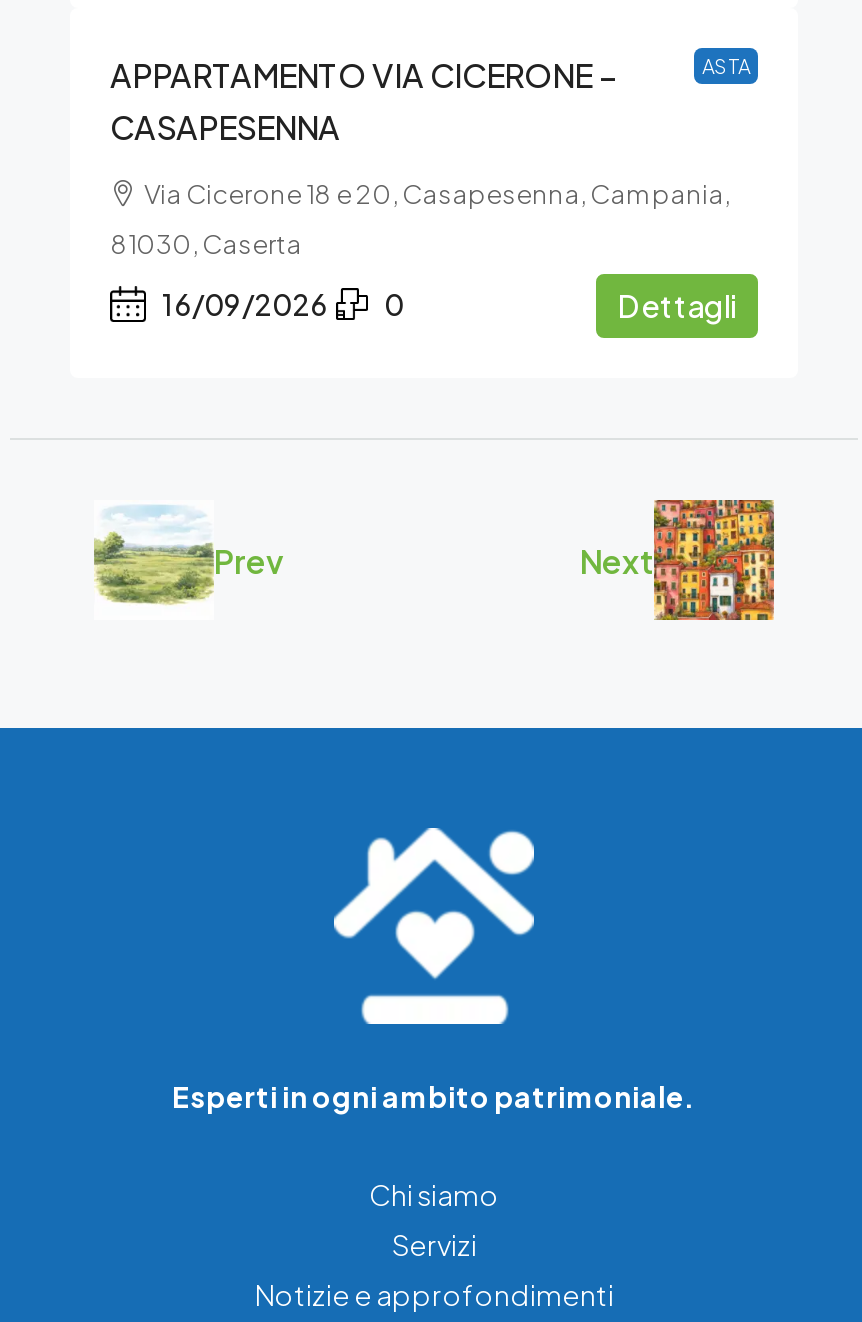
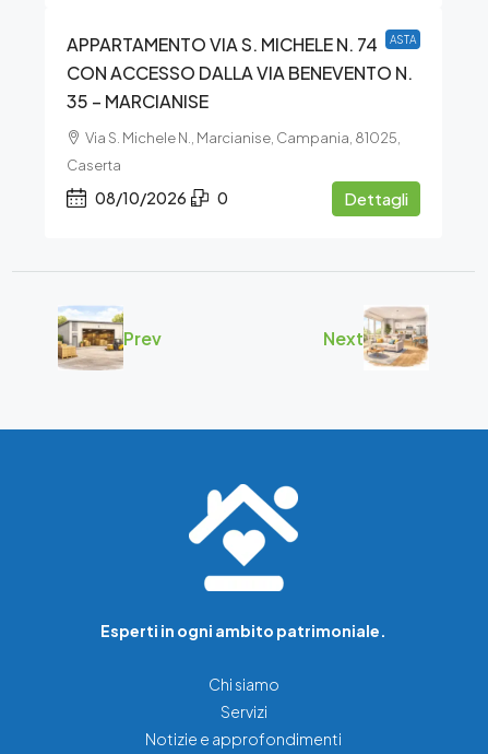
- APPARTAMENTO VIA CICERONE –
- CASAPESENNA
+ APPARTAMENTO VIA S. MICHELE N. 74
+ CON ACCESSO DALLA VIA BENEVENTO N.
+ 35 – MARCIANISE

- Via Cicerone 18 e 20, Casapesenna, Campania,
+ Via S. Michele N., Marcianise, Campania, 81025,

- 81030, Caserta
+ Caserta

- 16/09/2026
+ 08/10/2026

- [image]
+ [image]

- [image]
+ [image]
